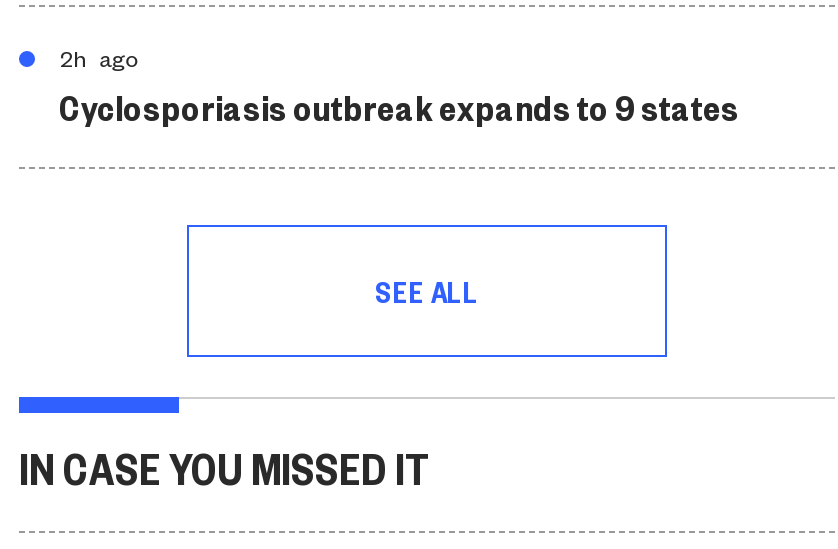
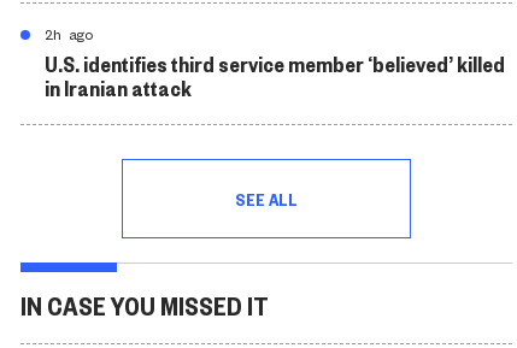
- Cyclosporiasis outbreak expands to 9 states
+ U.S. identifies third service member ‘believed’ killed
+ in Iranian attack
